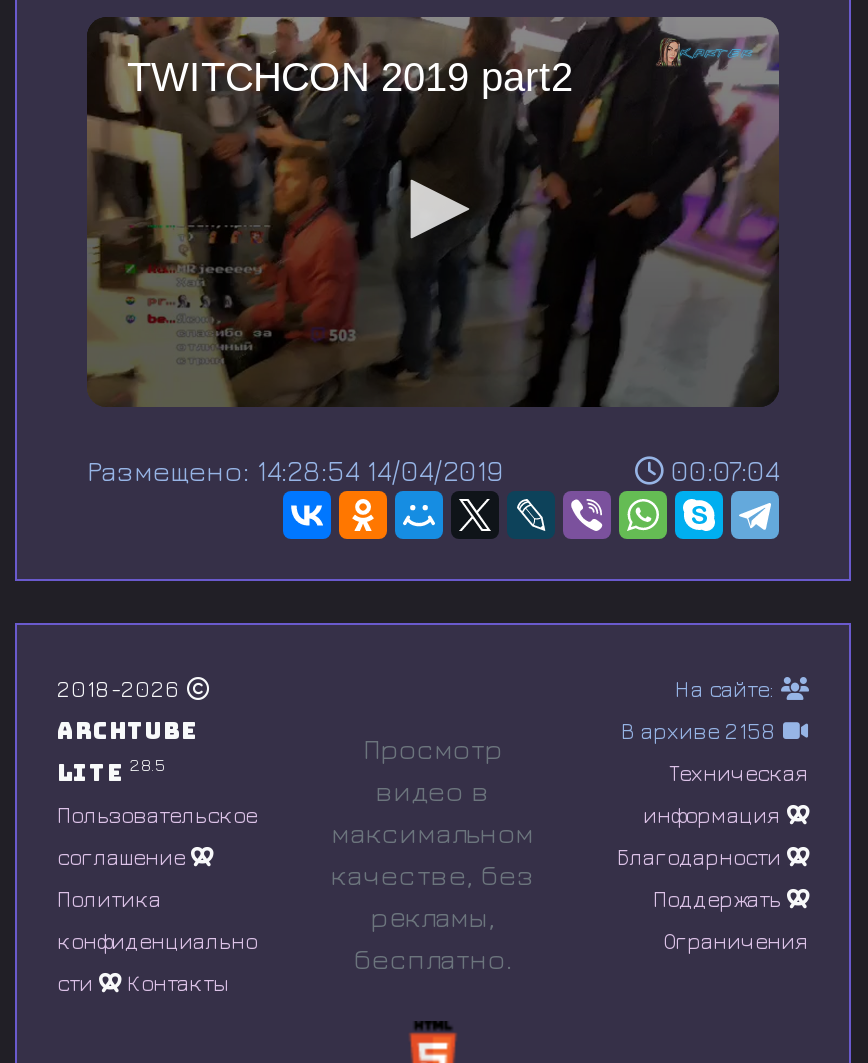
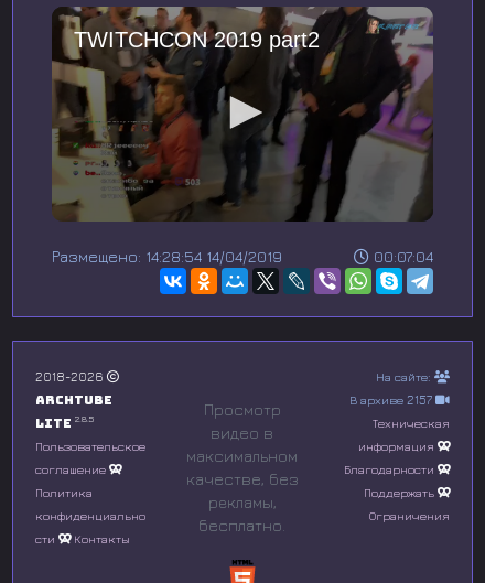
- В архиве 2158
+ В архиве 2157
